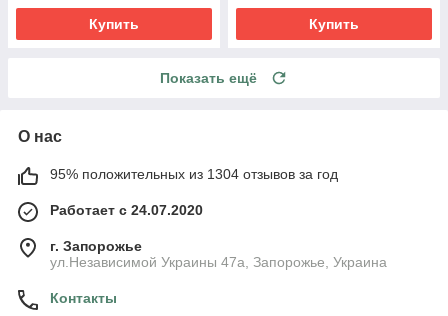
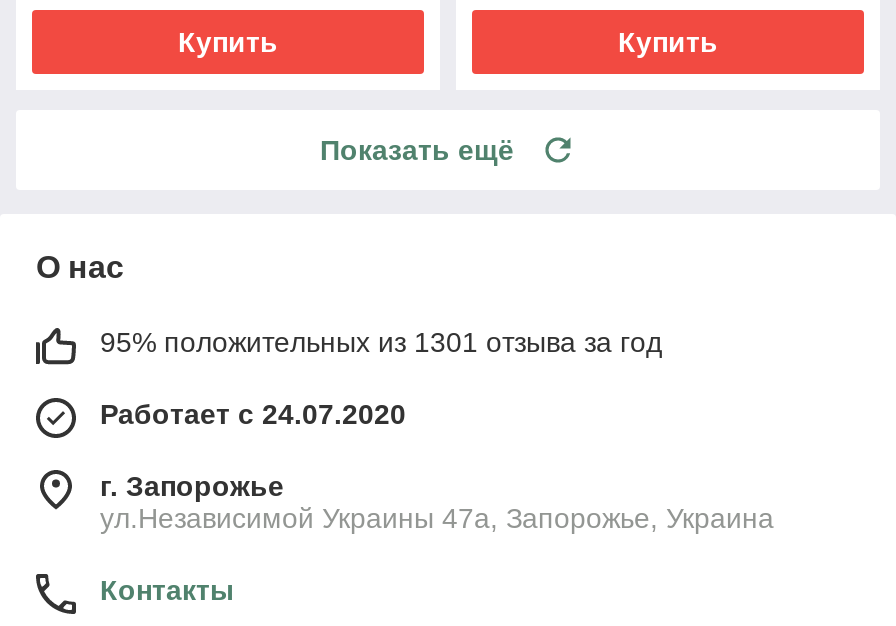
- 95% положительных из 1304 отзывов за год
+ 95% положительных из 1301 отзыва за год
